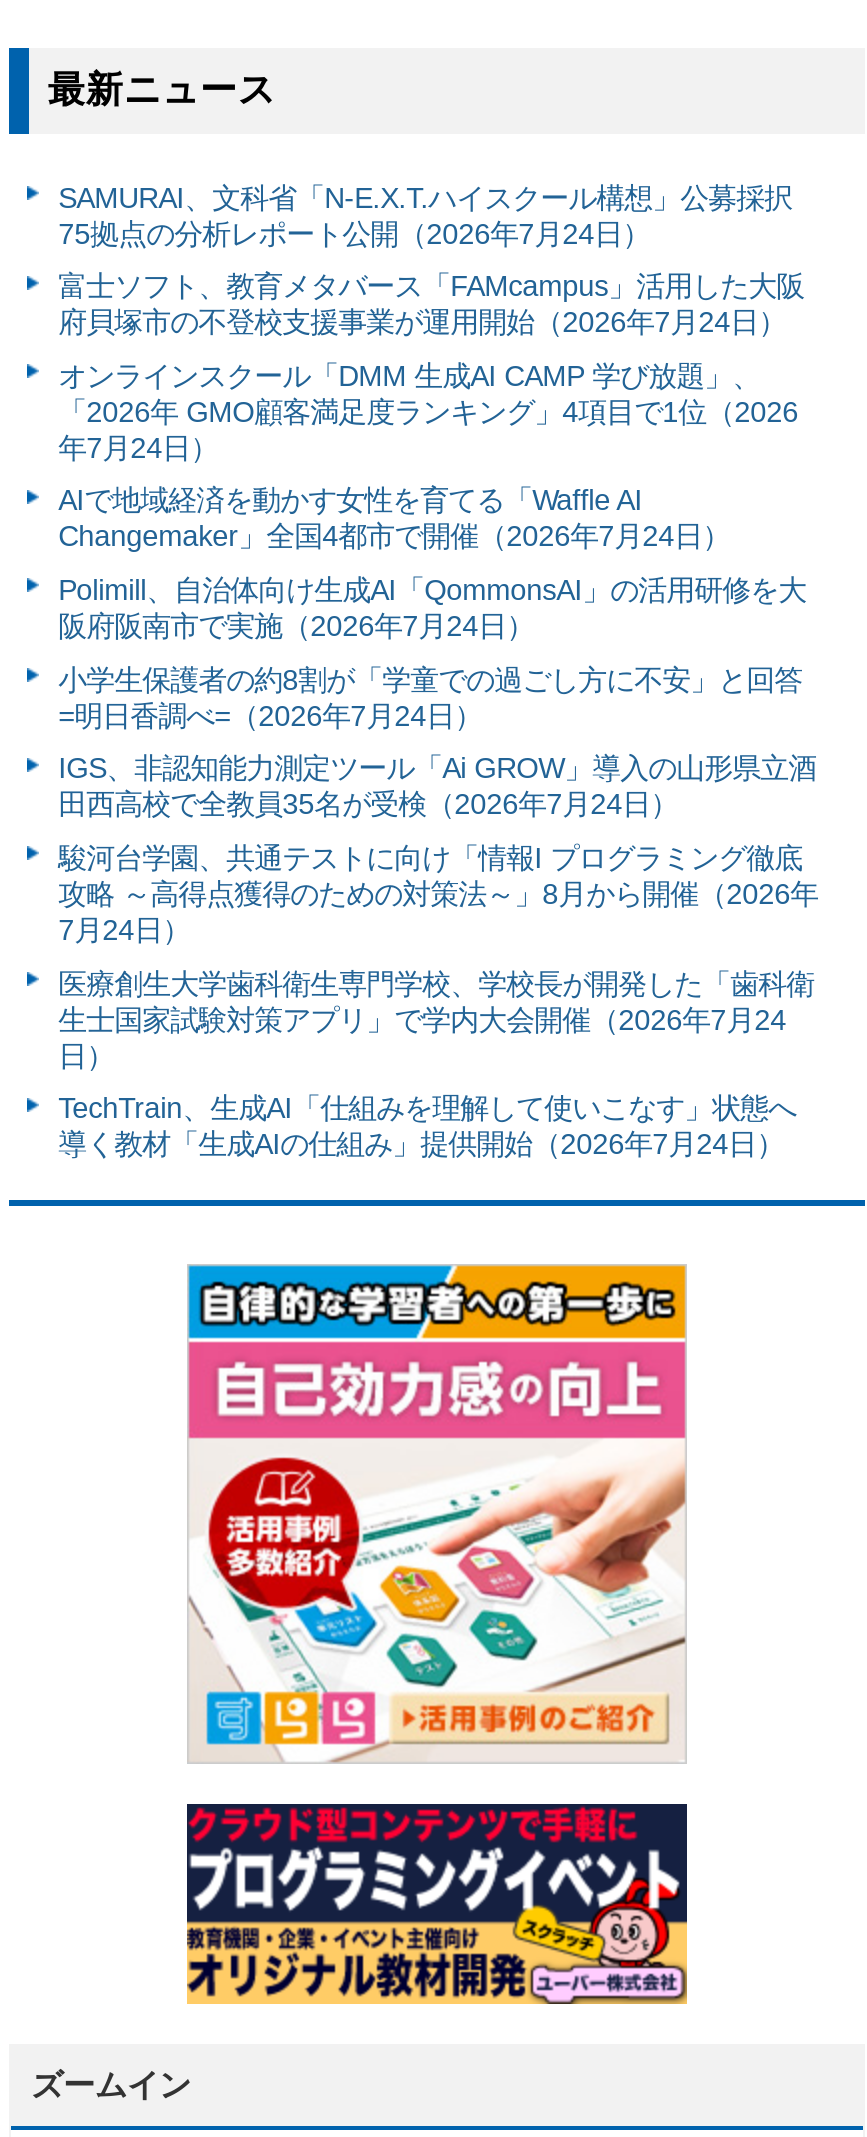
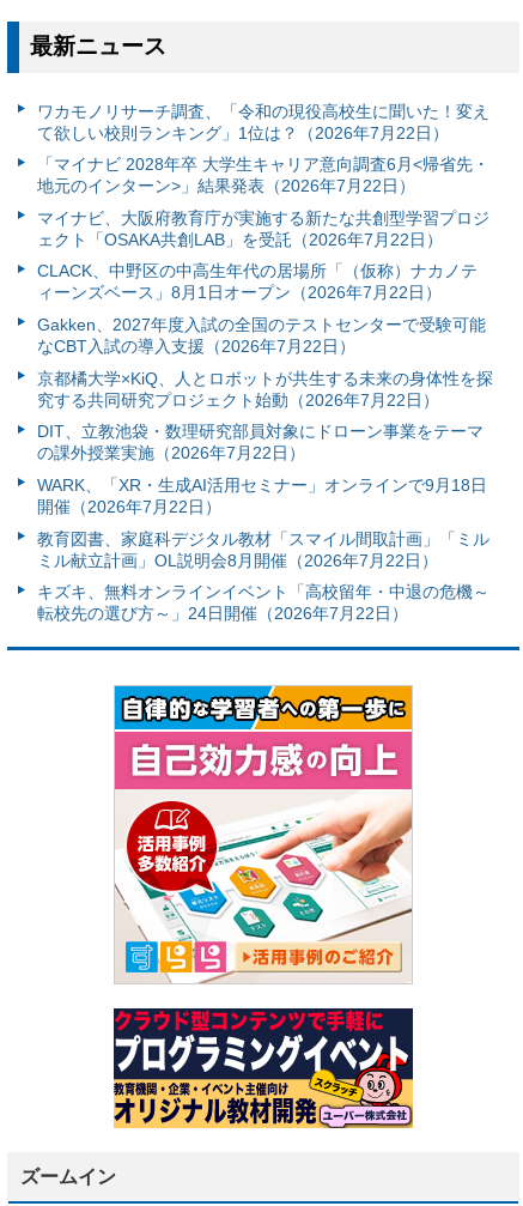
- SAMURAI、文科省「N-E.X.T.ハイスクール構想」公募採択
- 75拠点の分析レポート公開（2026年7月24日）
+ ワカモノリサーチ調査、「令和の現役高校生に聞いた！変え
+ て欲しい校則ランキング」1位は？（2026年7月22日）

- 富⼠ソフト、教育メタバース「FAMcampus」活用した大阪
- 府貝塚市の不登校支援事業が運用開始（2026年7月24日）
+ 「マイナビ 2028年卒 大学生キャリア意向調査6月<帰省先・
+ 地元のインターン>」結果発表（2026年7月22日）

- オンラインスクール「DMM 生成AI CAMP 学び放題」、
- 「2026年 GMO顧客満足度ランキング」4項目で1位（2026
- 年7月24日）
+ マイナビ、大阪府教育庁が実施する新たな共創型学習プロジ
+ ェクト「OSAKA共創LAB」を受託（2026年7月22日）

- AIで地域経済を動かす女性を育てる「Waffle AI
- Changemaker」全国4都市で開催（2026年7月24日）
+ CLACK、中野区の中高生年代の居場所「（仮称）ナカノテ
+ ィーンズベース」8月1日オープン（2026年7月22日）

- Polimill、自治体向け生成AI「QommonsAI」の活用研修を大
- 阪府阪南市で実施（2026年7月24日）
+ Gakken、2027年度入試の全国のテストセンターで受験可能
+ なCBT入試の導入支援（2026年7月22日）

- 小学生保護者の約8割が「学童での過ごし方に不安」と回答
- =明日香調べ=（2026年7月24日）
+ 京都橘大学×KiQ、人とロボットが共生する未来の身体性を探
+ 究する共同研究プロジェクト始動（2026年7月22日）

- IGS、非認知能力測定ツール「Ai GROW」導入の山形県立酒
- 田西高校で全教員35名が受検（2026年7月24日）
+ DIT、立教池袋・数理研究部員対象にドローン事業をテーマ
+ の課外授業実施（2026年7月22日）

- 駿河台学園、共通テストに向け「情報I プログラミング徹底
- 攻略 ～高得点獲得のための対策法～」8月から開催（2026年
- 7月24日）
+ WARK、「XR・生成AI活用セミナー」オンラインで9月18日
+ 開催（2026年7月22日）

- 医療創生大学歯科衛生専門学校、学校長が開発した「歯科衛
- 生士国家試験対策アプリ」で学内大会開催（2026年7月24
- 日）
+ 教育図書、家庭科デジタル教材「スマイル間取計画」「ミル
+ ミル献立計画」OL説明会8月開催（2026年7月22日）

- TechTrain、生成AI「仕組みを理解して使いこなす」状態へ
- 導く教材「生成AIの仕組み」提供開始（2026年7月24日）
+ キズキ、無料オンラインイベント「高校留年・中退の危機～
+ 転校先の選び方～」24日開催（2026年7月22日）
